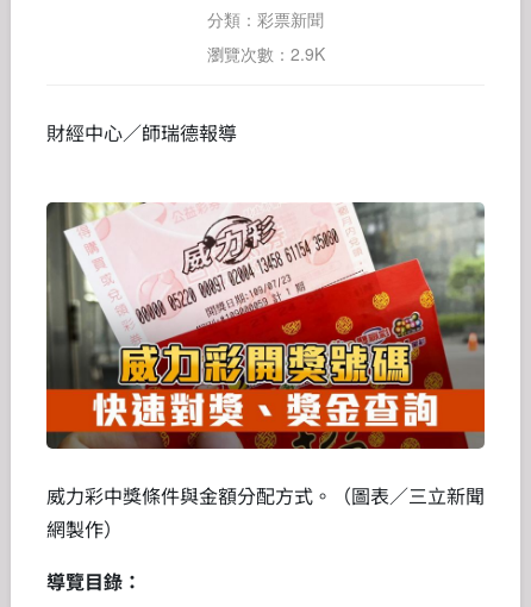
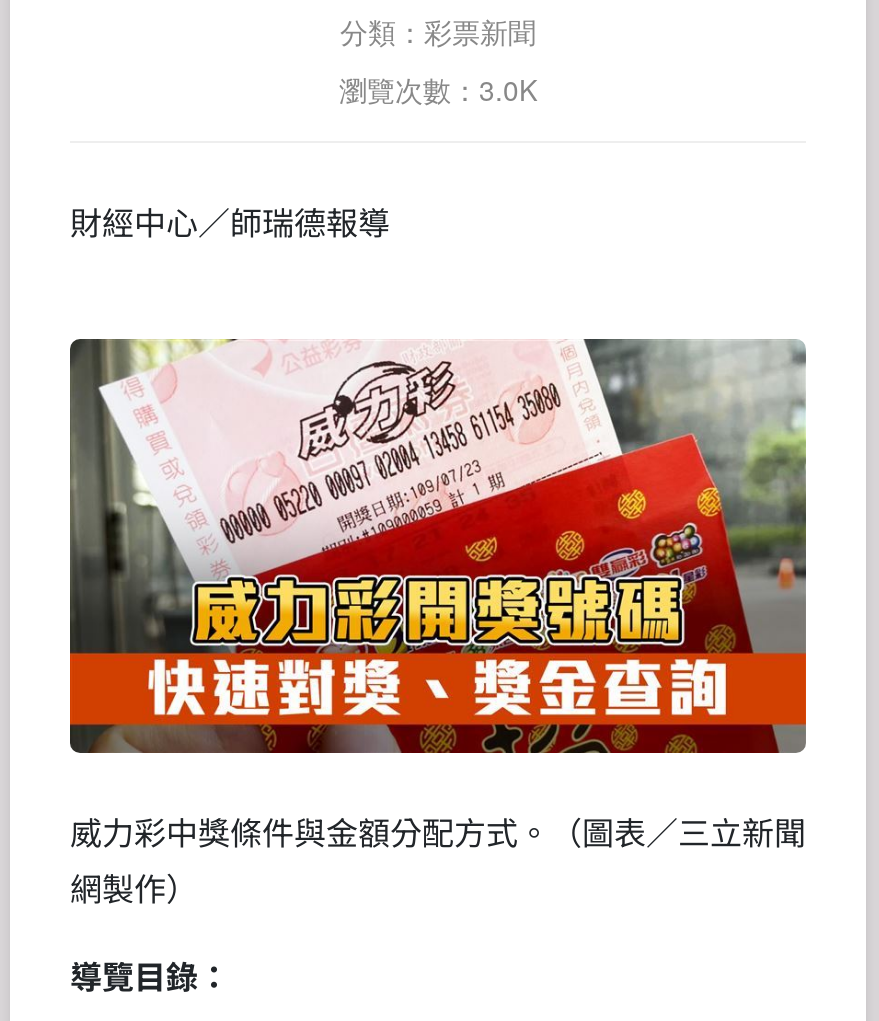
- 瀏覽次數：2.9K
+ 瀏覽次數：3.0K
